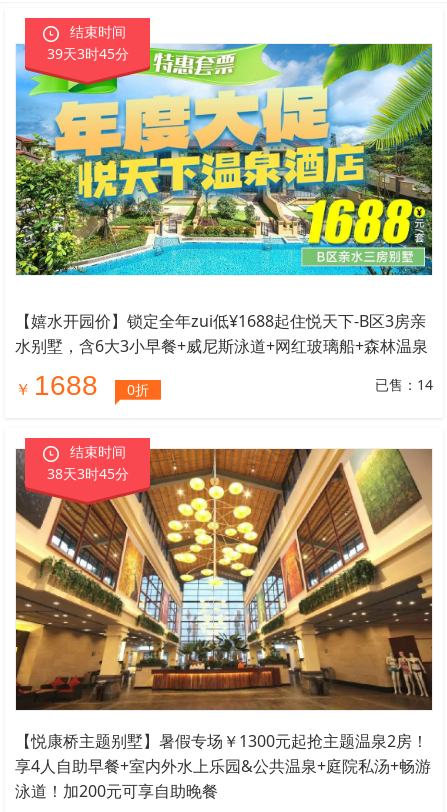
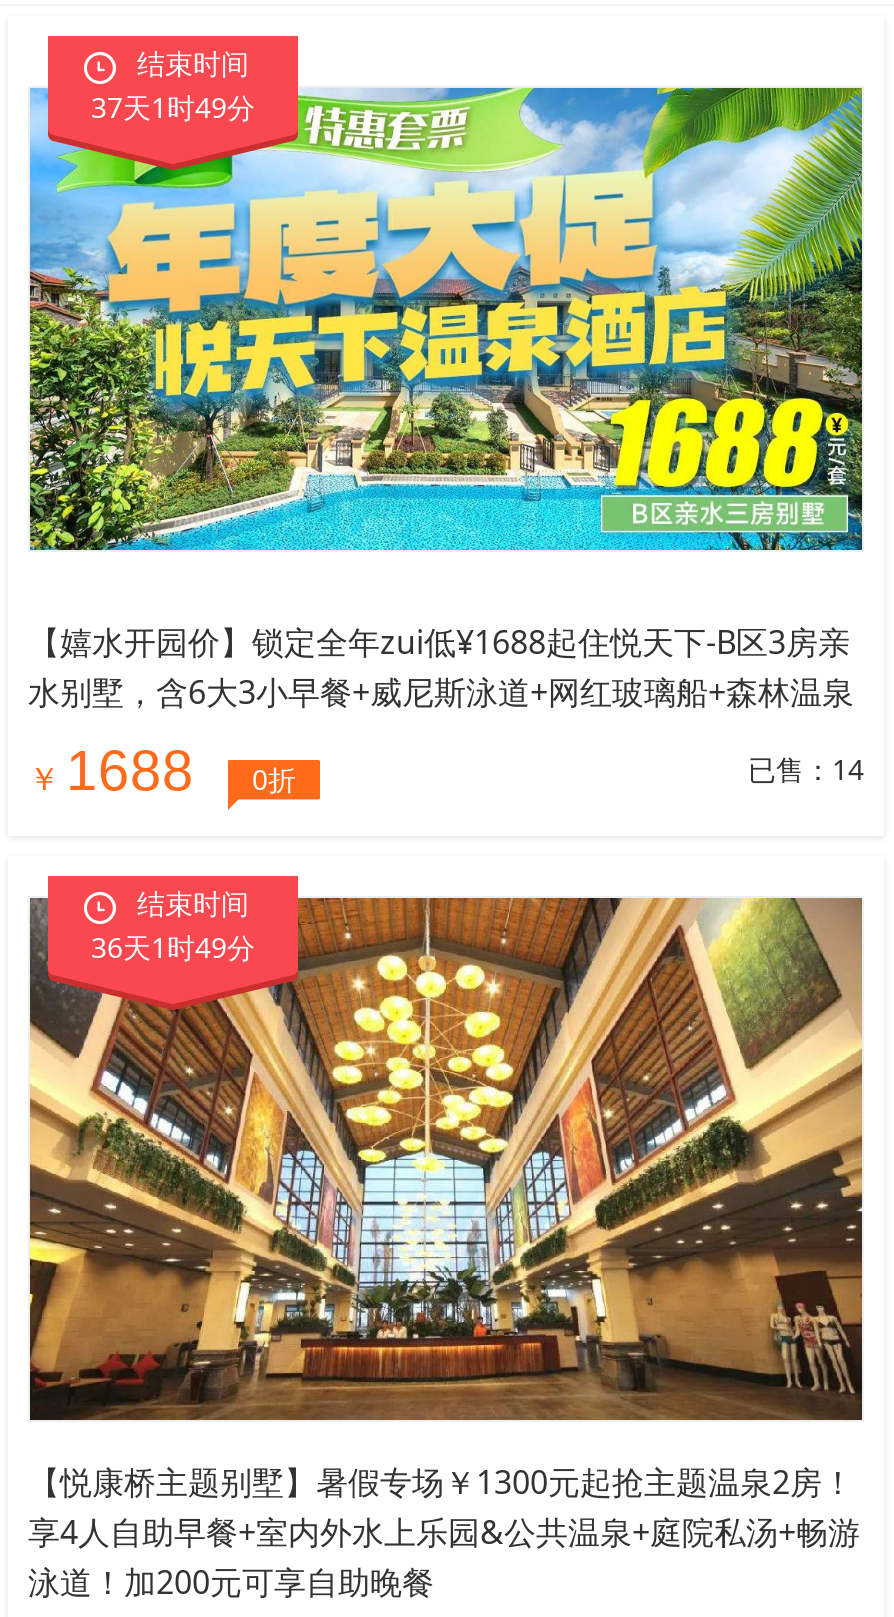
- 39天3时45分
+ 37天1时49分

- 38天3时45分
+ 36天1时49分
